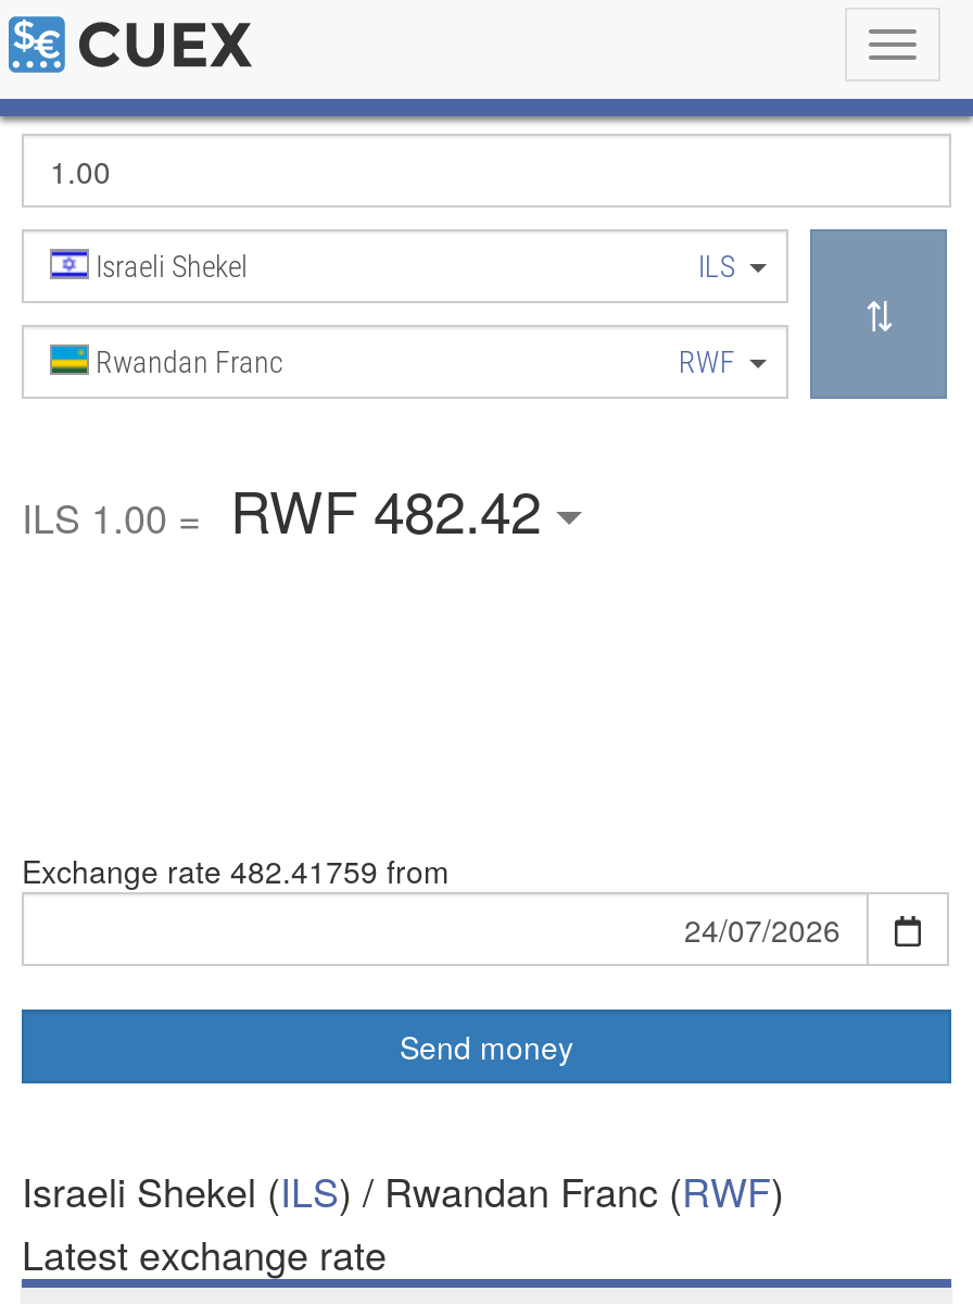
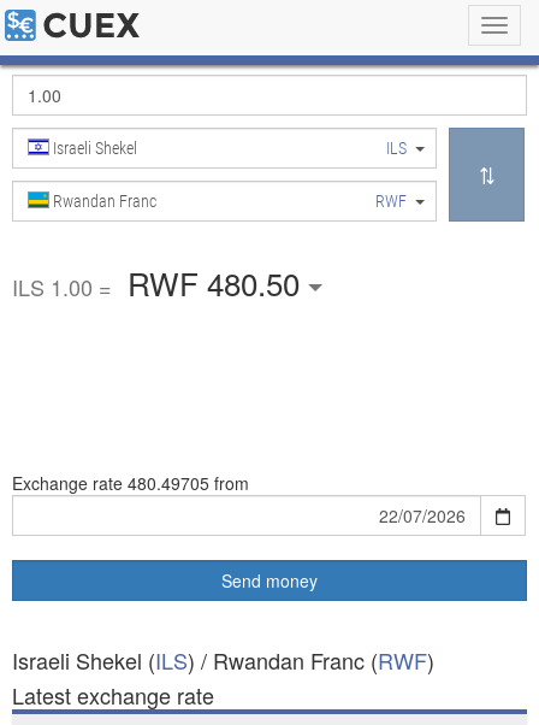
- ILS 1.00 = RWF 482.42
+ ILS 1.00 = RWF 480.50

- Exchange rate 482.41759 from
+ Exchange rate 480.49705 from
